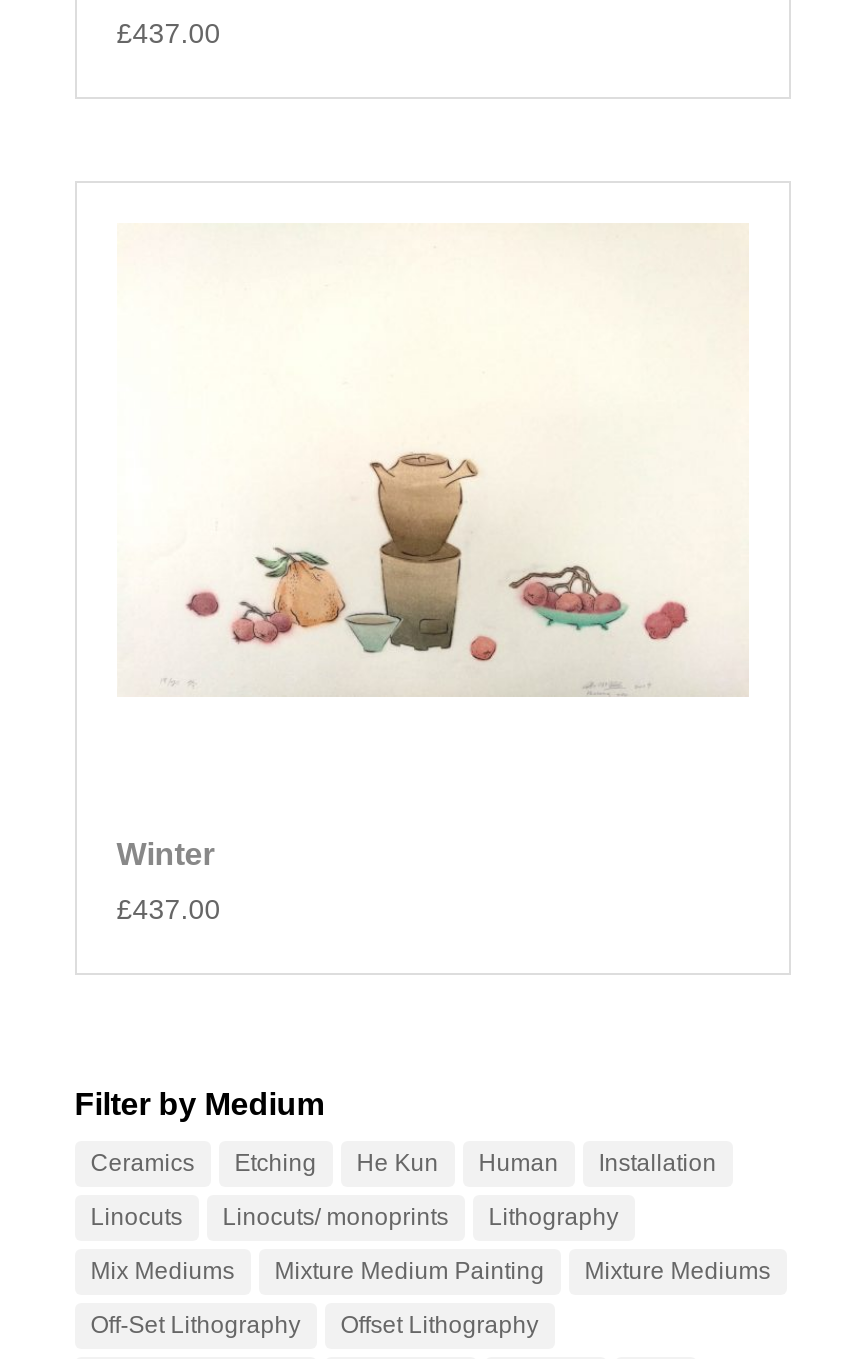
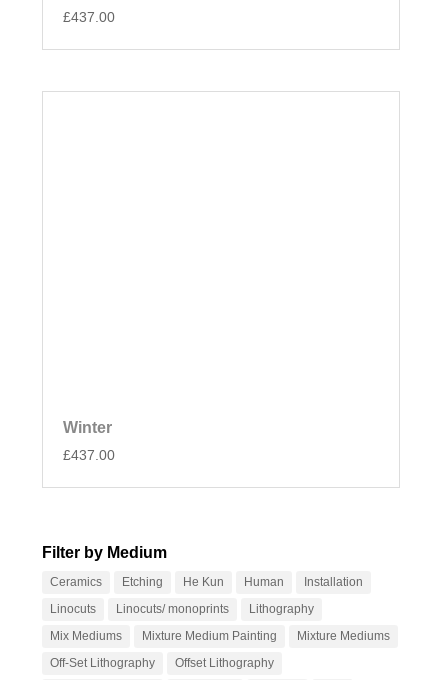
- [image]
